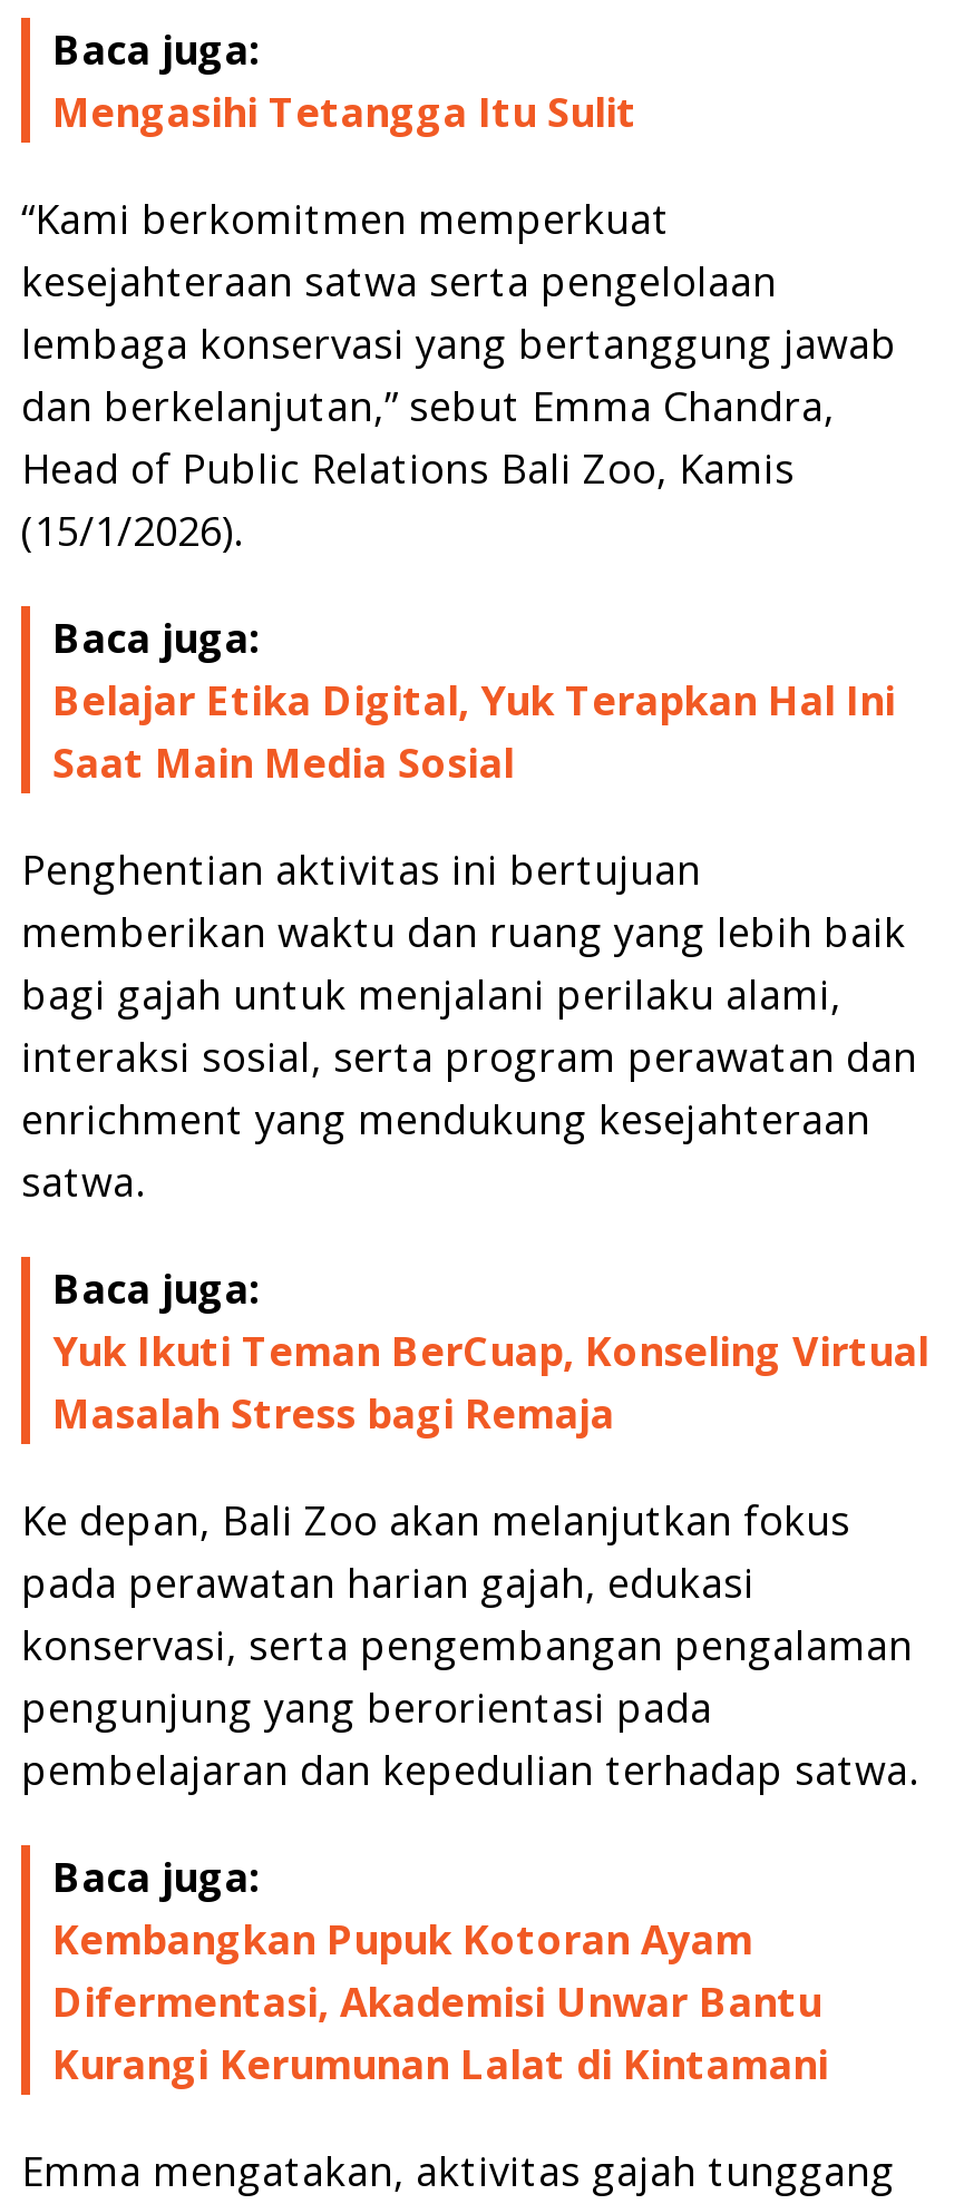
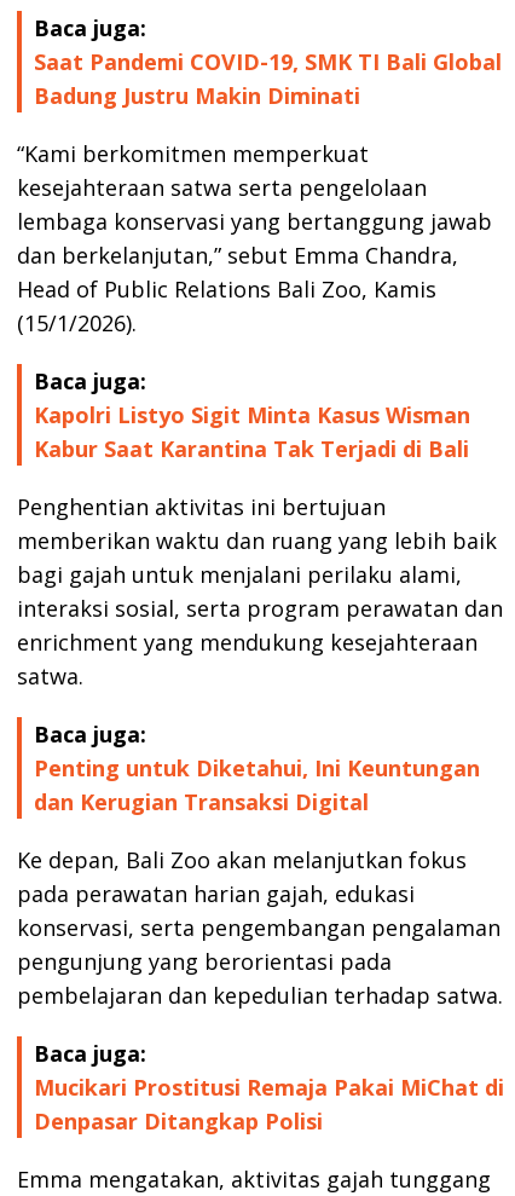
- Mengasihi Tetangga Itu Sulit
+ Saat Pandemi COVID-19, SMK TI Bali Global
+ Badung Justru Makin Diminati

moved down: “Kami berkomitmen memperkuat | kesejahteraan satwa serta pengelolaan | lembaga konservasi yang bertanggung jawab | dan berkelanjutan,” sebut Emma Chandra, | Head of Public Relations Bali Zoo, Kamis | (15/1/2026). | Baca juga:

- Belajar Etika Digital, Yuk Terapkan Hal Ini
- Saat Main Media Sosial
+ Kapolri Listyo Sigit Minta Kasus Wisman
+ Kabur Saat Karantina Tak Terjadi di Bali

moved down: Penghentian aktivitas ini bertujuan | memberikan waktu dan ruang yang lebih baik | bagi gajah untuk menjalani perilaku alami, | interaksi sosial, serta program perawatan dan | enrichment yang mendukung kesejahteraan | satwa. | Baca juga:

- Yuk Ikuti Teman BerCuap, Konseling Virtual
- Masalah Stress bagi Remaja
+ Penting untuk Diketahui, Ini Keuntungan
+ dan Kerugian Transaksi Digital

moved down: Ke depan, Bali Zoo akan melanjutkan fokus | pada perawatan harian gajah, edukasi | konservasi, serta pengembangan pengalaman | pengunjung yang berorientasi pada | pembelajaran dan kepedulian terhadap satwa. | Baca juga:

- Kembangkan Pupuk Kotoran Ayam
- Difermentasi, Akademisi Unwar Bantu
- Kurangi Kerumunan Lalat di Kintamani
+ Mucikari Prostitusi Remaja Pakai MiChat di
+ Denpasar Ditangkap Polisi
